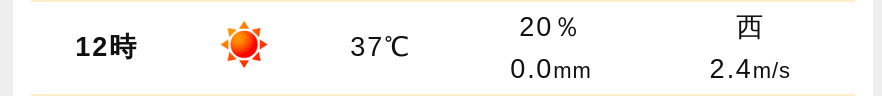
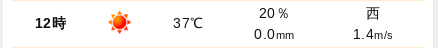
- 2.4m/s
+ 1.4m/s
